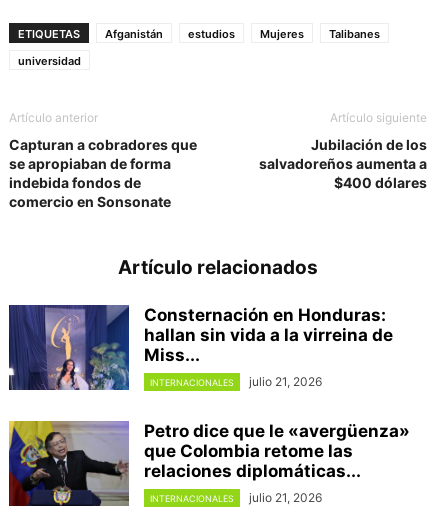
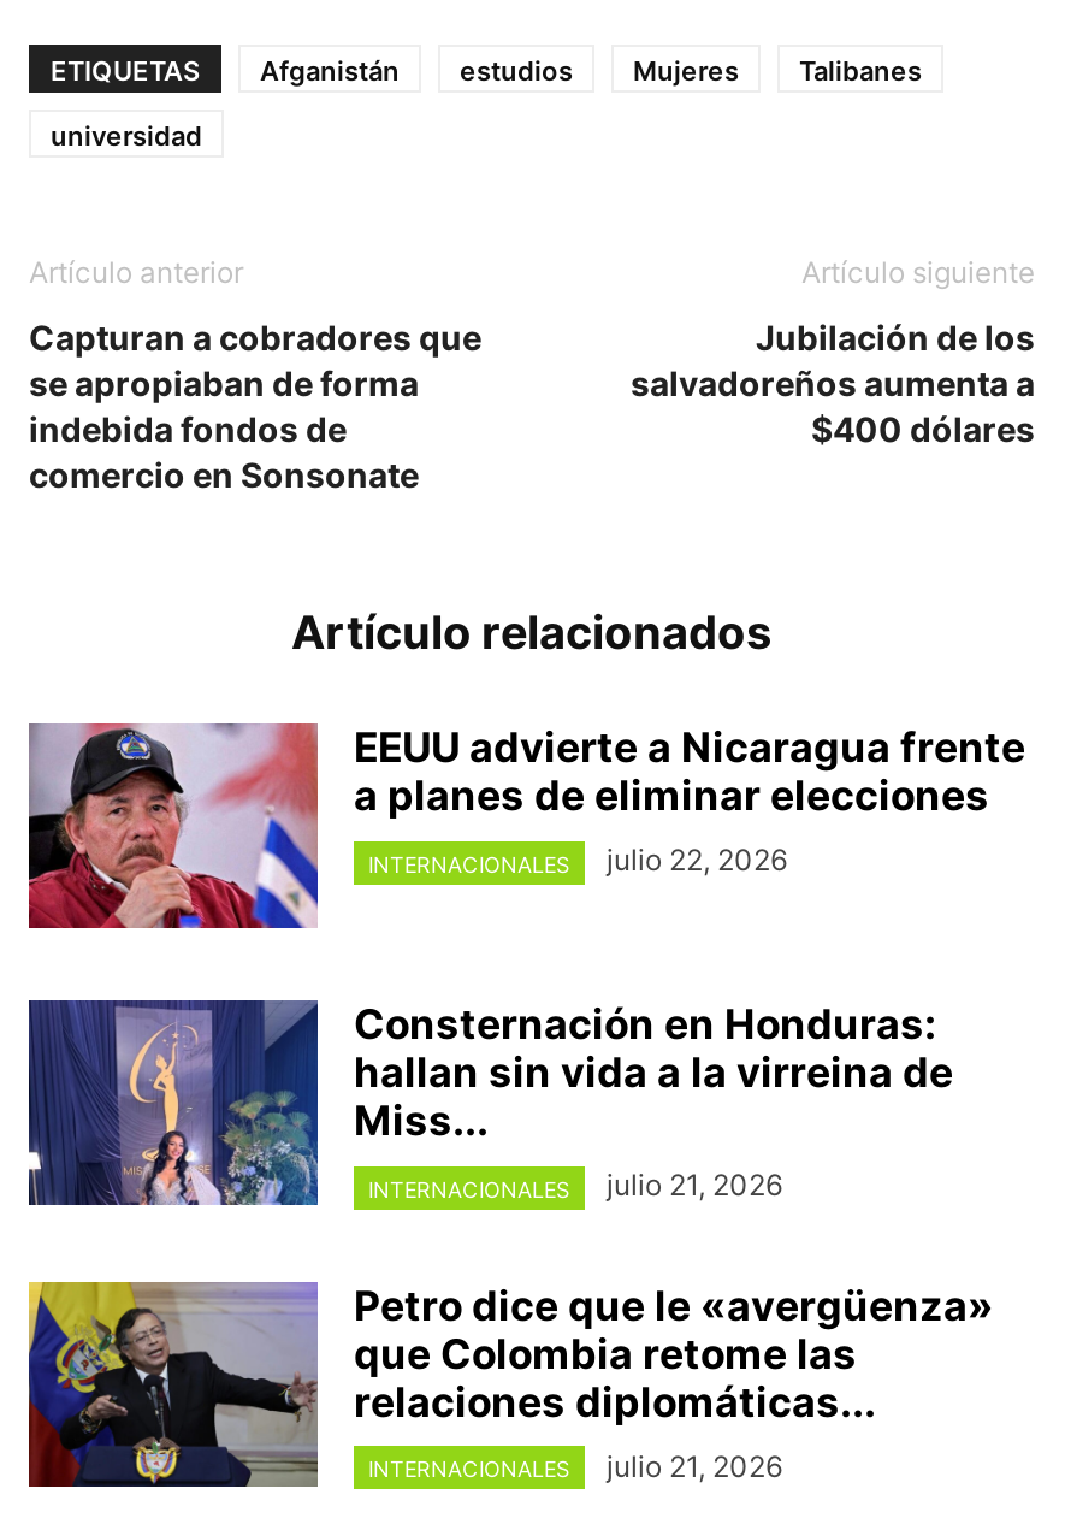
+ [image]
+ EEUU advierte a Nicaragua frente
+ a planes de eliminar elecciones
+ INTERNACIONALES
+ julio 22, 2026
